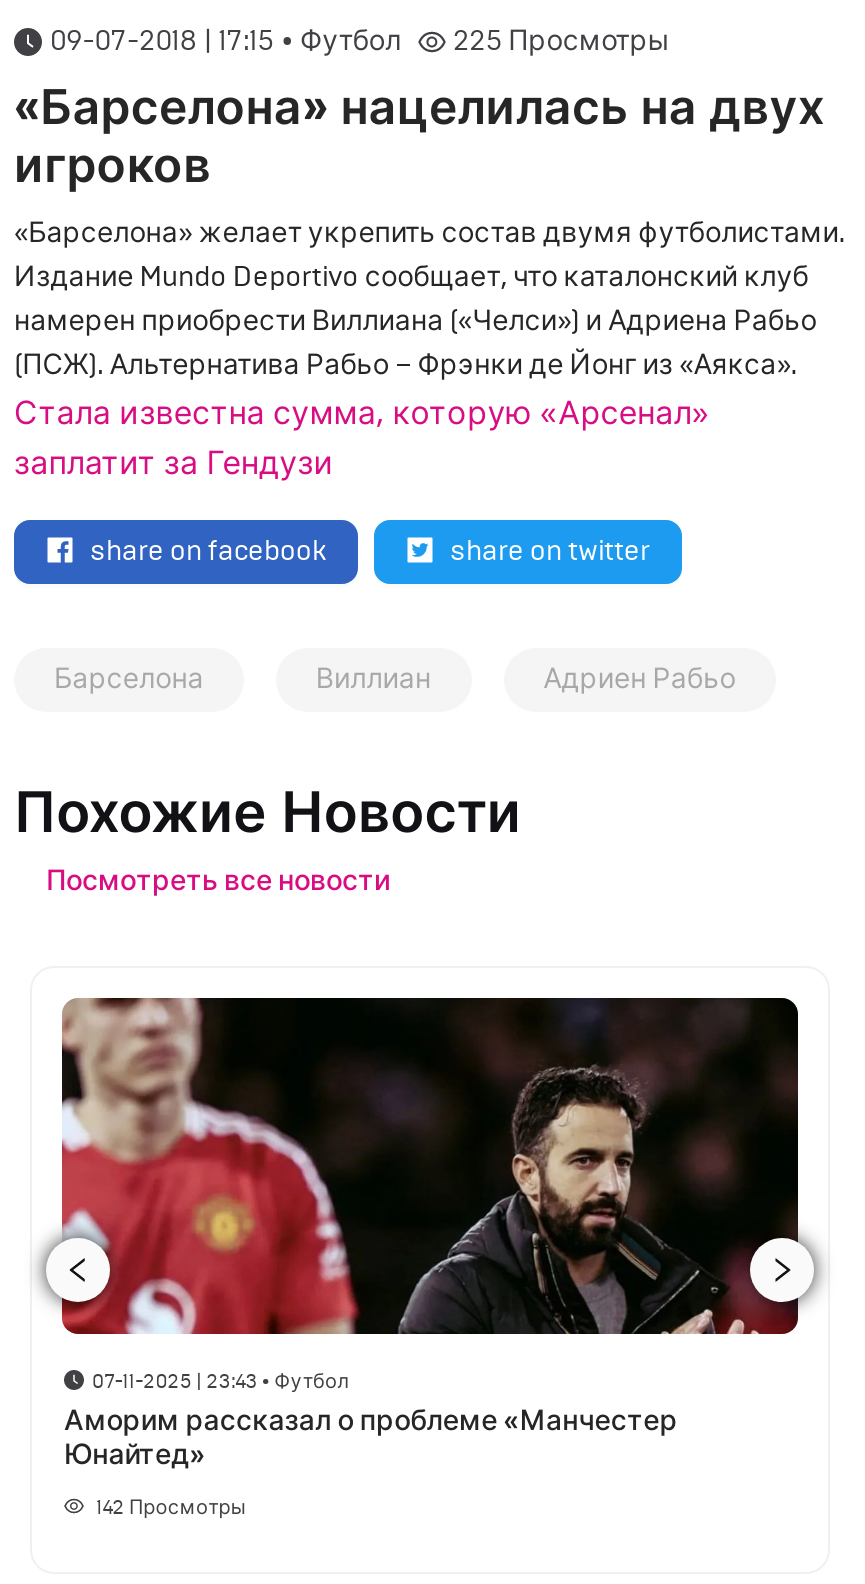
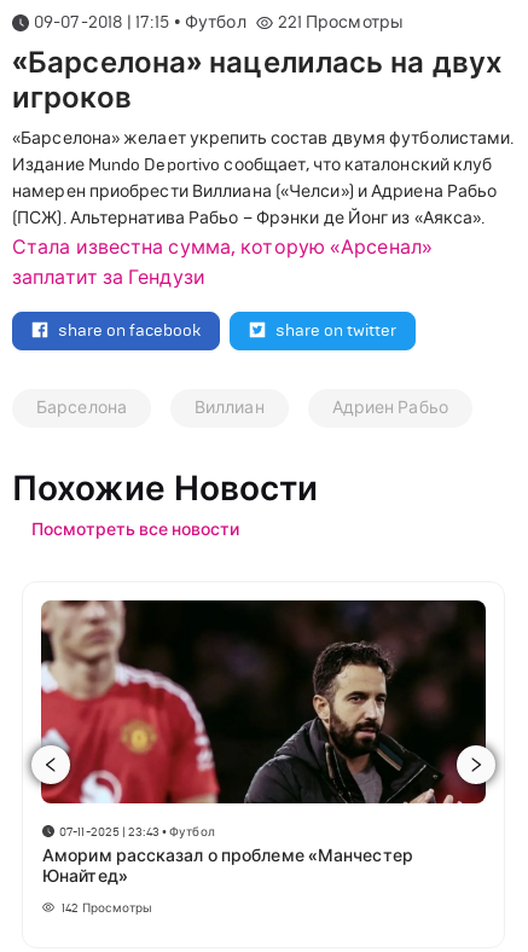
- 225 Просмотры
+ 221 Просмотры
